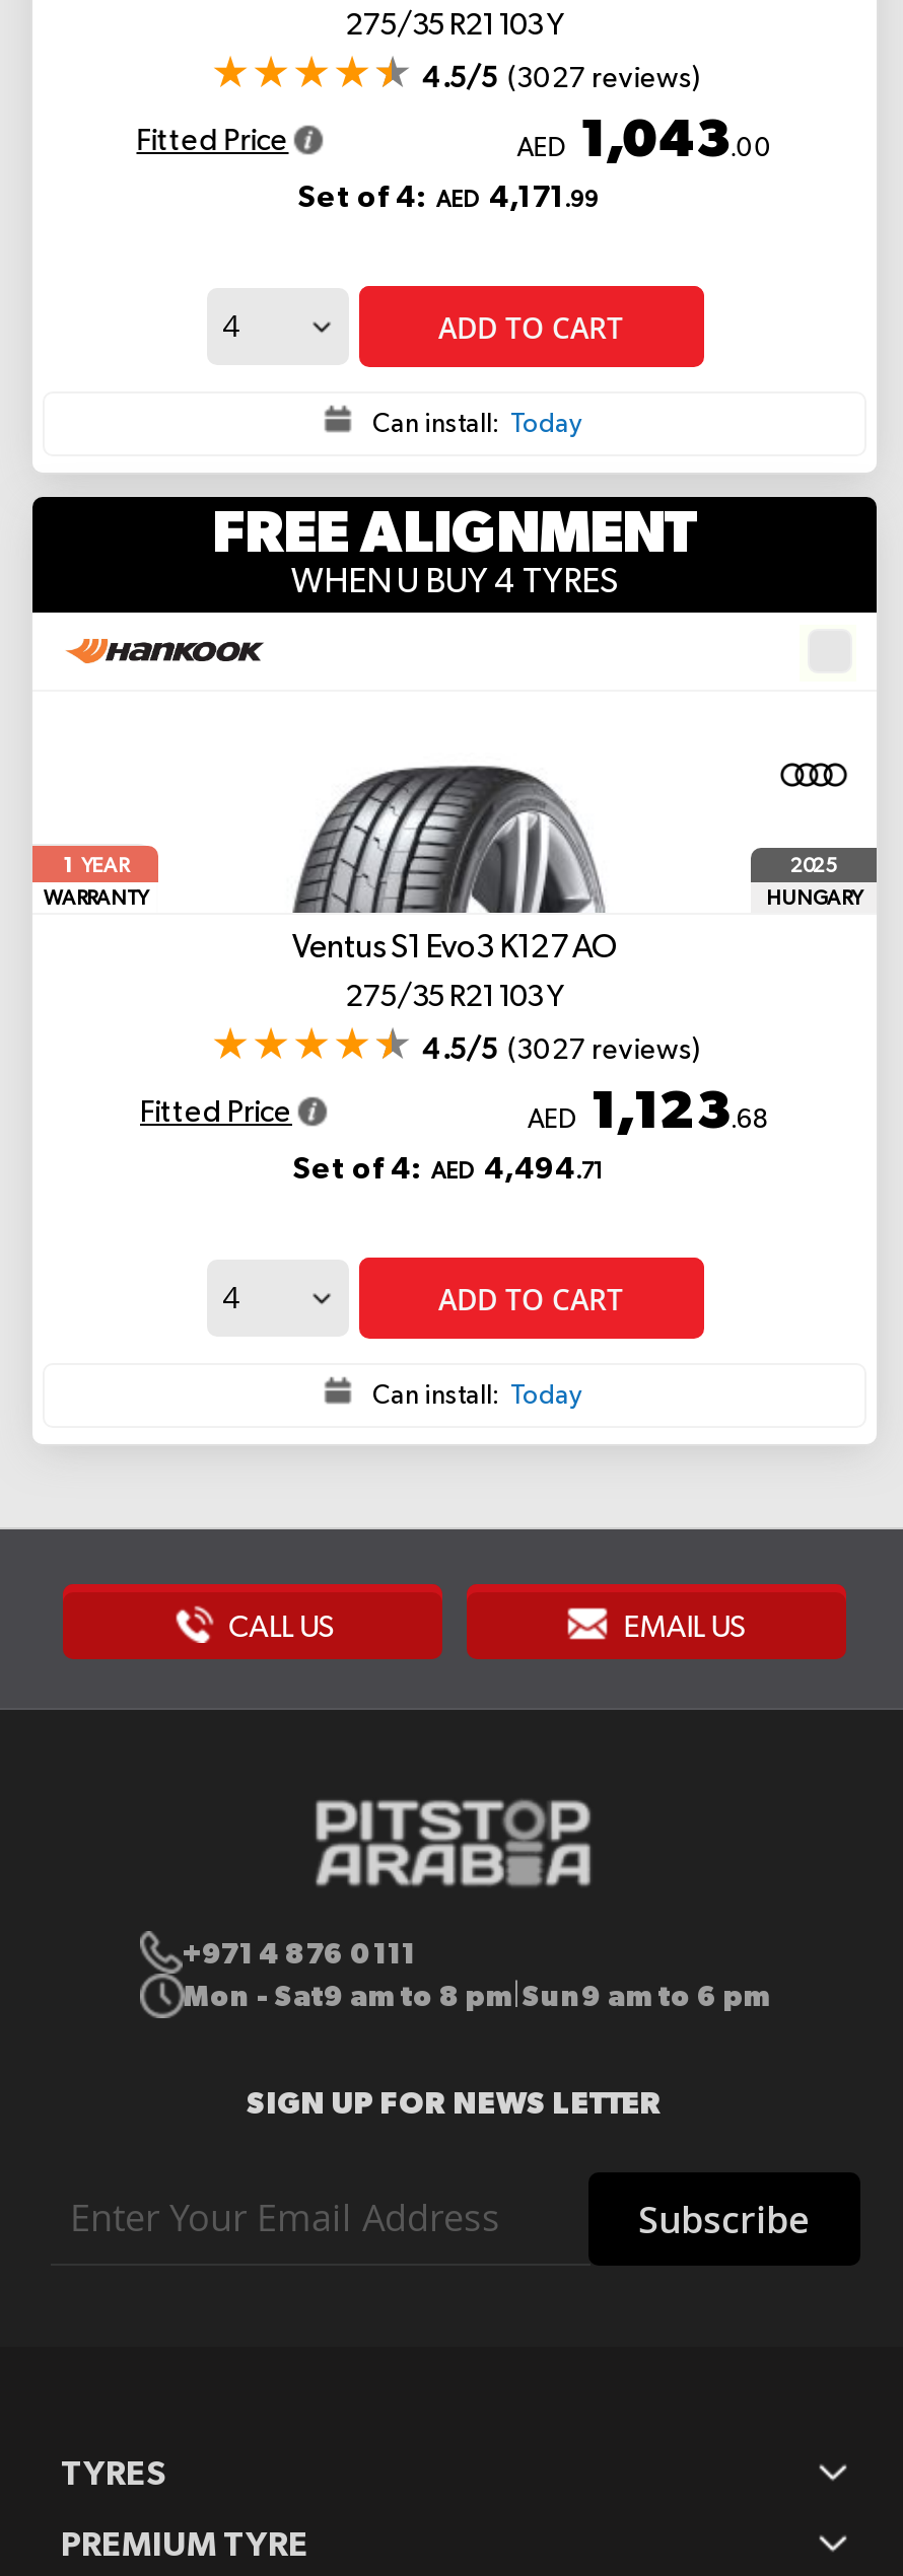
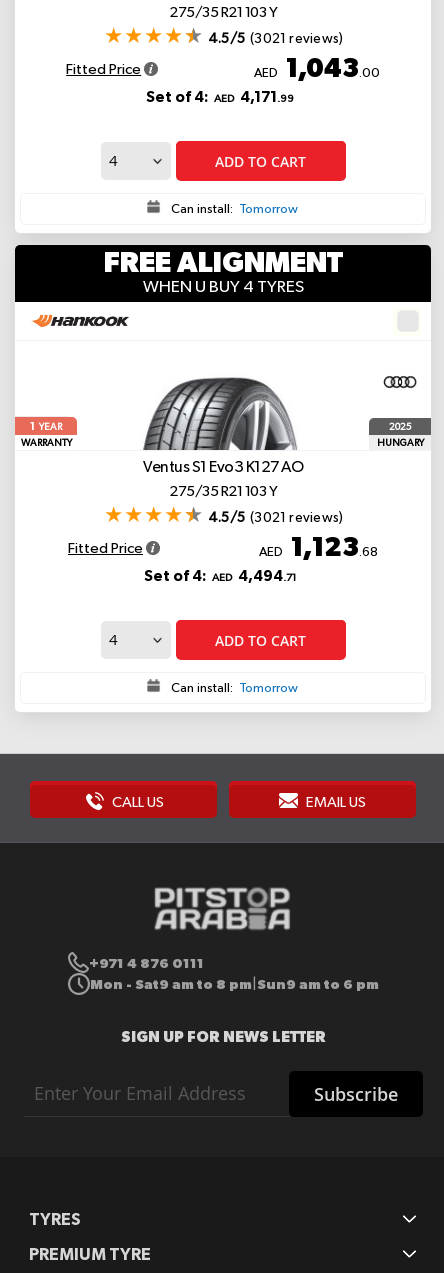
- 4.5/5 (3027 reviews)
+ 4.5/5 (3021 reviews)

- Can install: Today
+ Can install: Tomorrow

- 4.5/5 (3027 reviews)
+ 4.5/5 (3021 reviews)

- Can install: Today
+ Can install: Tomorrow
